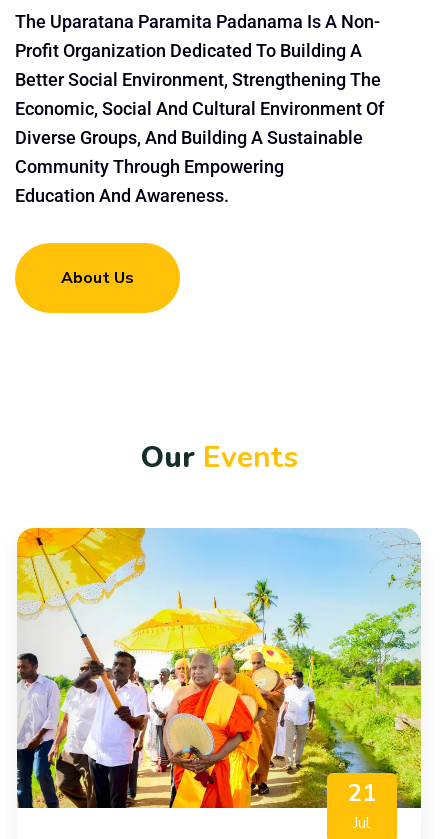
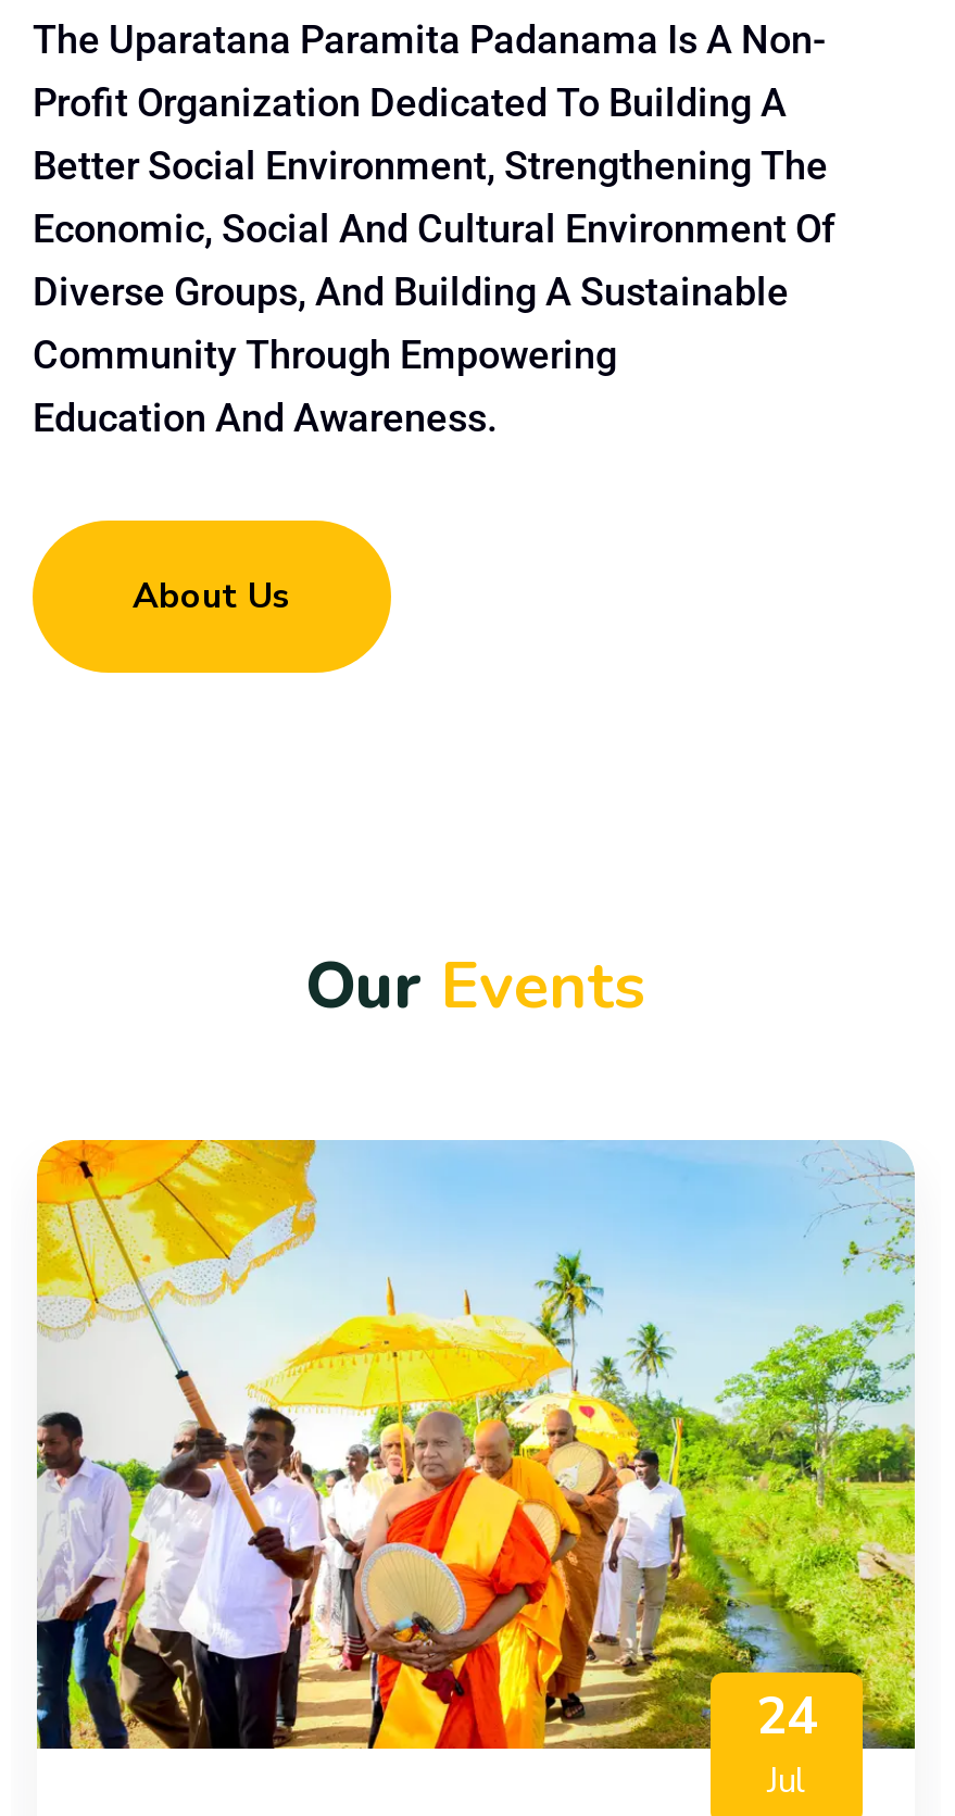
- 21
+ 24
